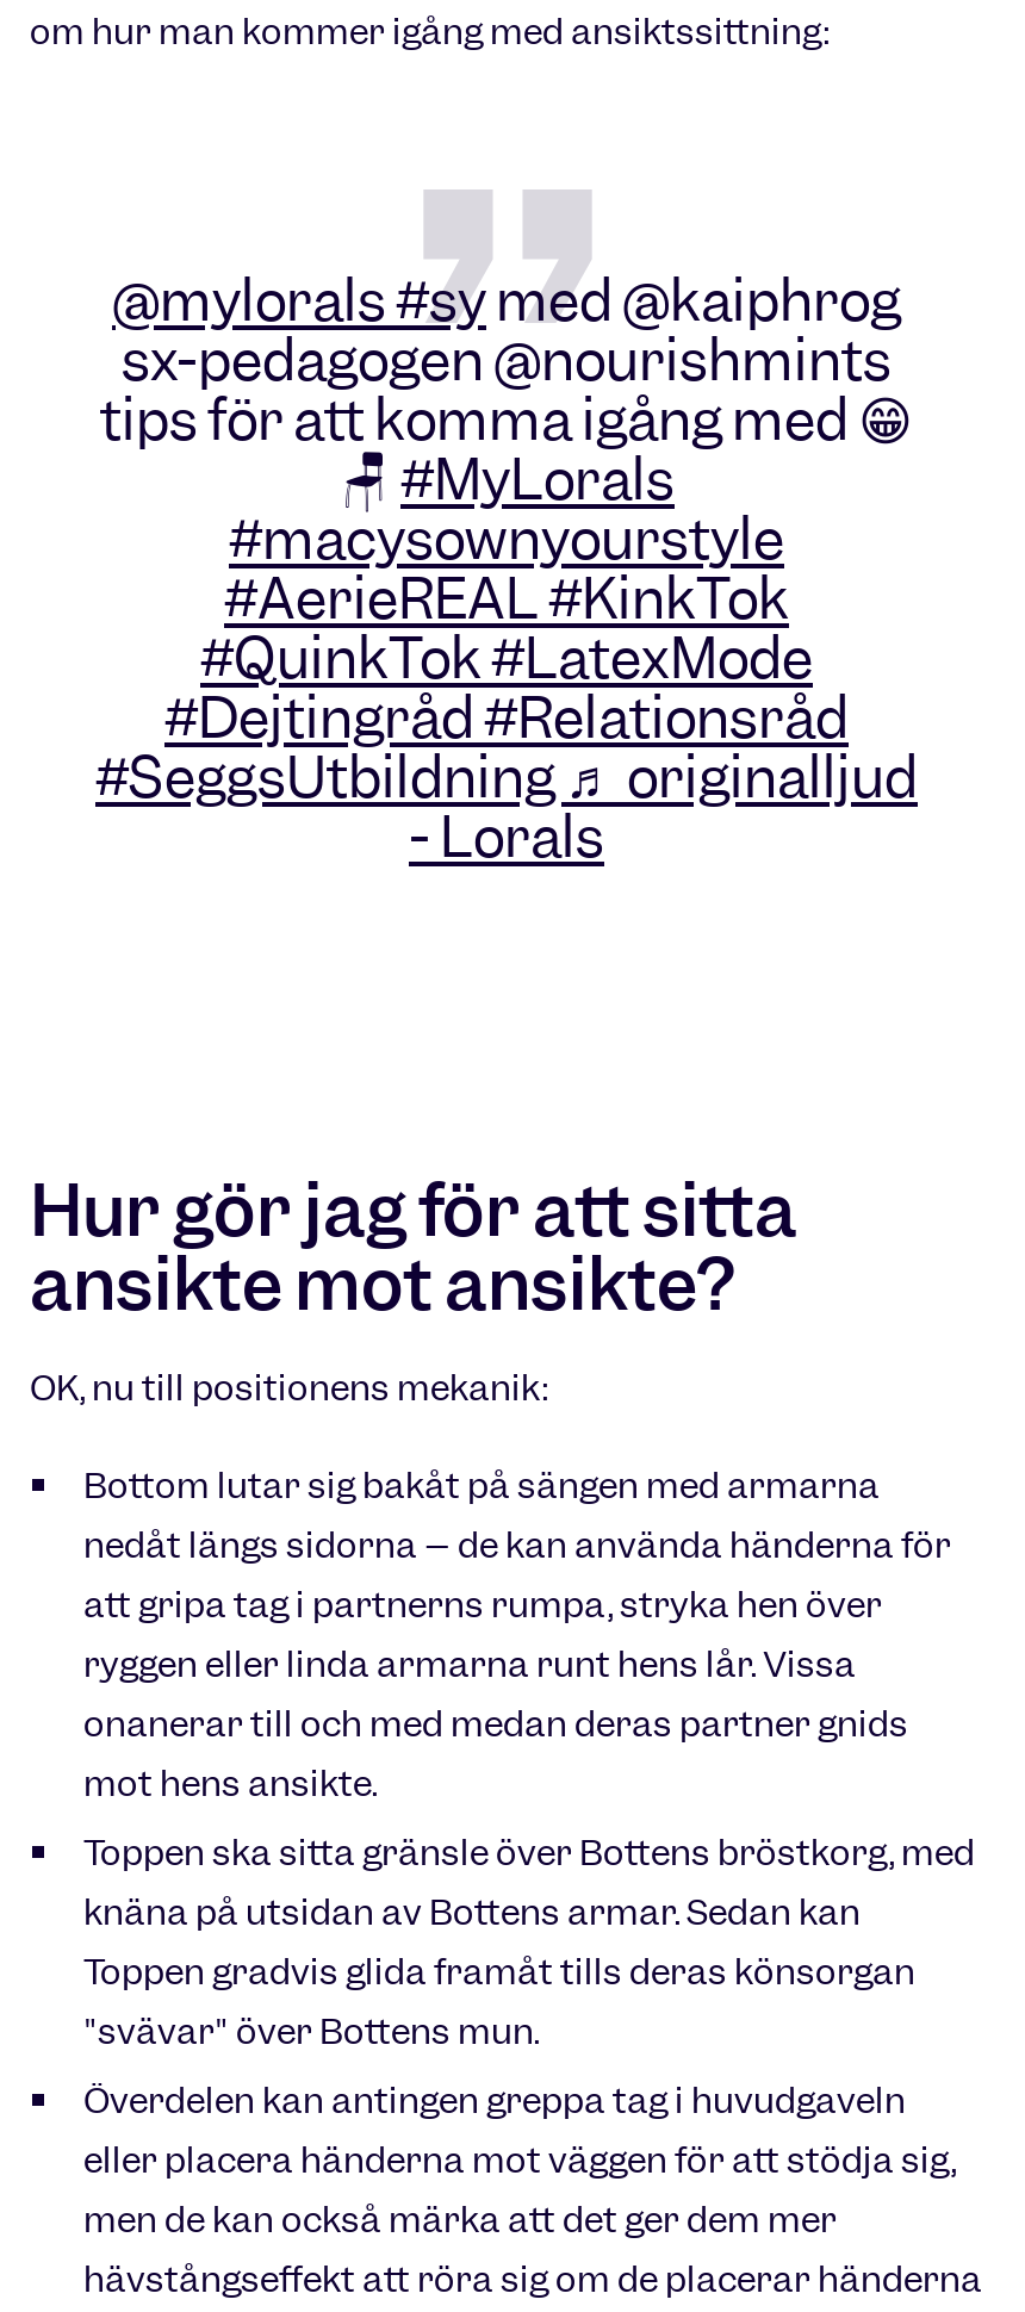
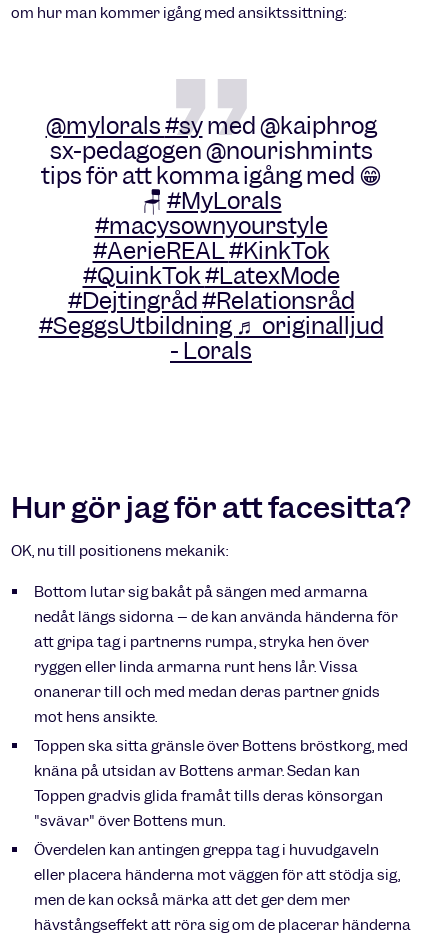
- Hur gör jag för att sitta
- ansikte mot ansikte?
+ Hur gör jag för att facesitta?
